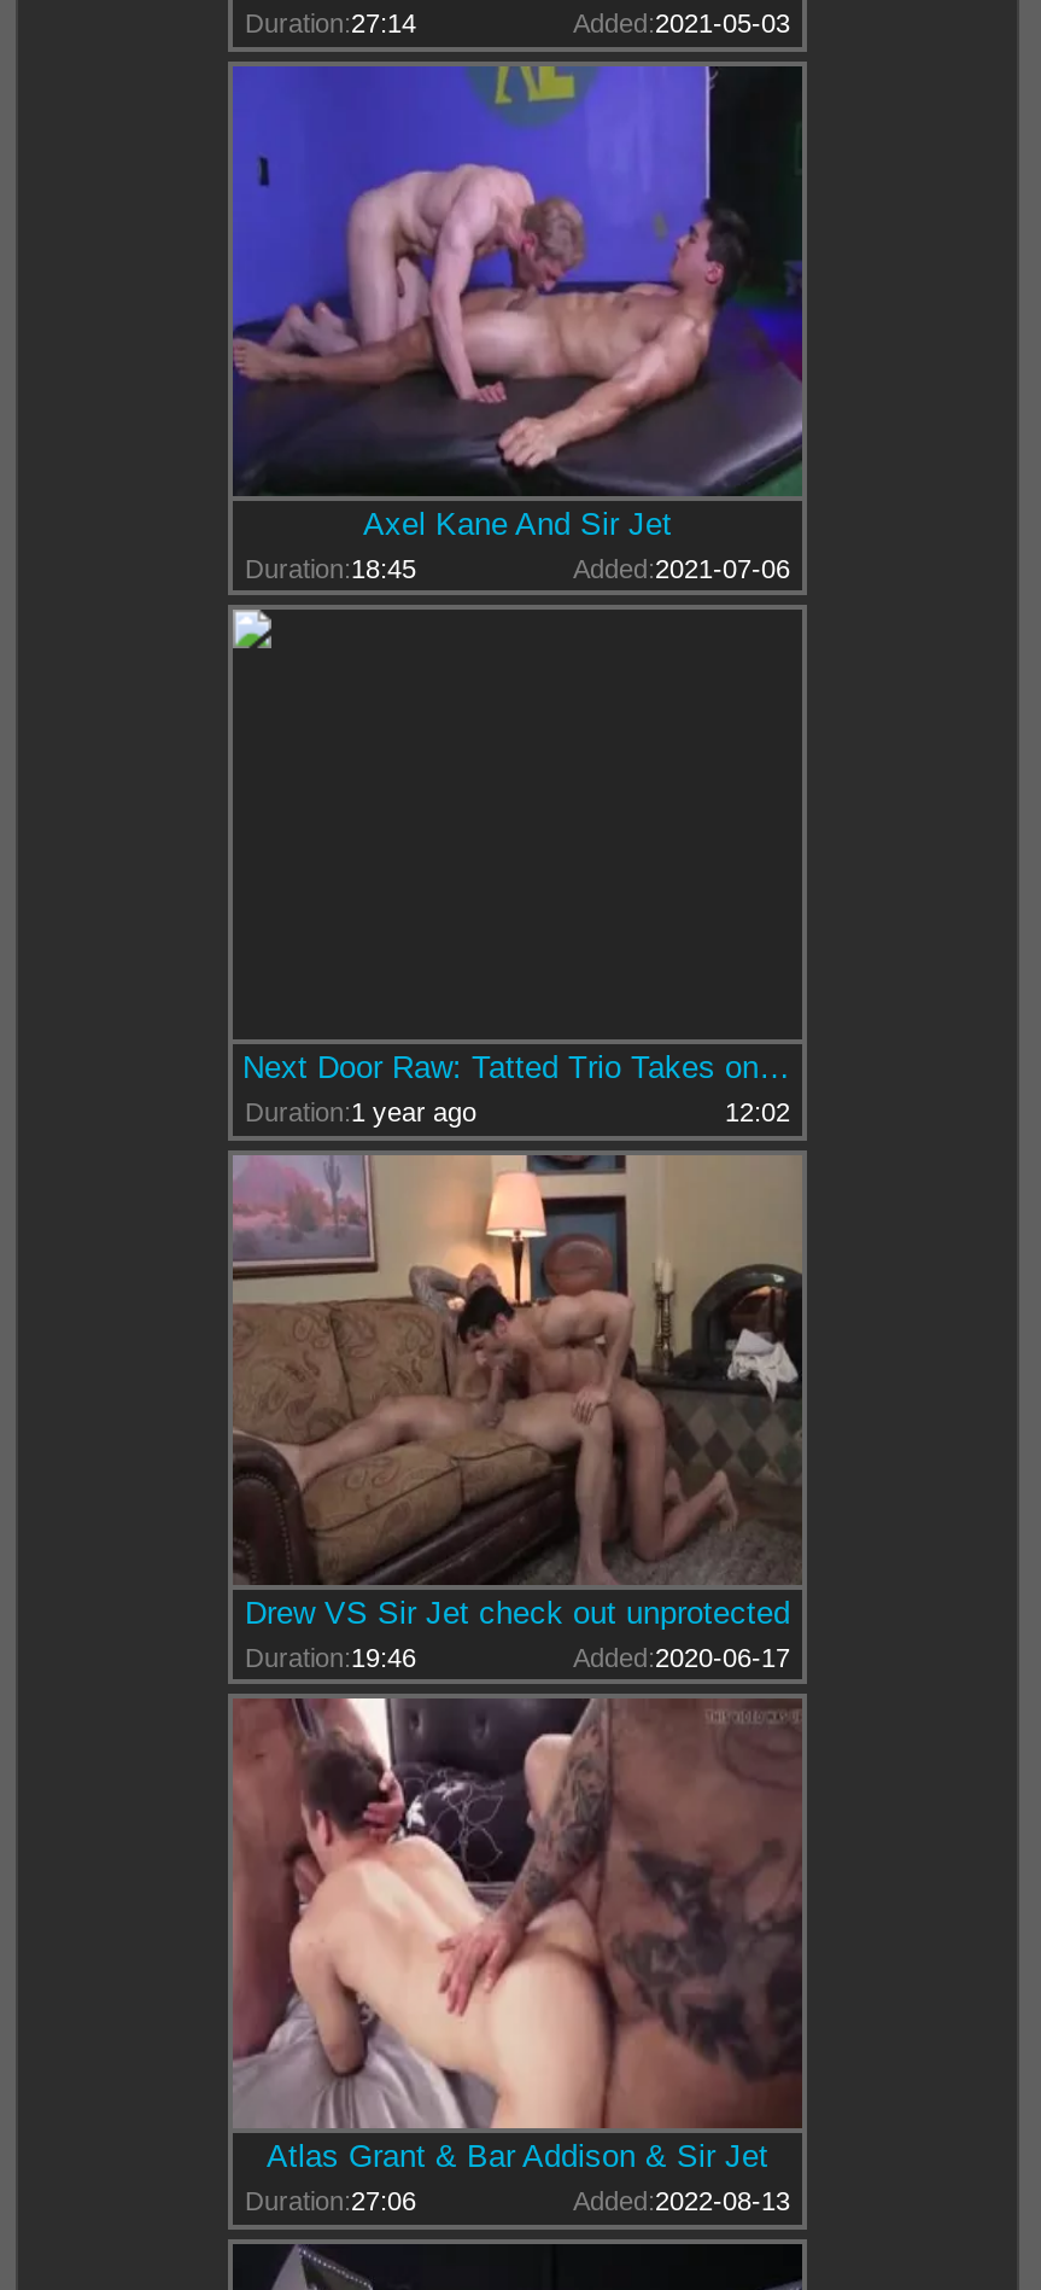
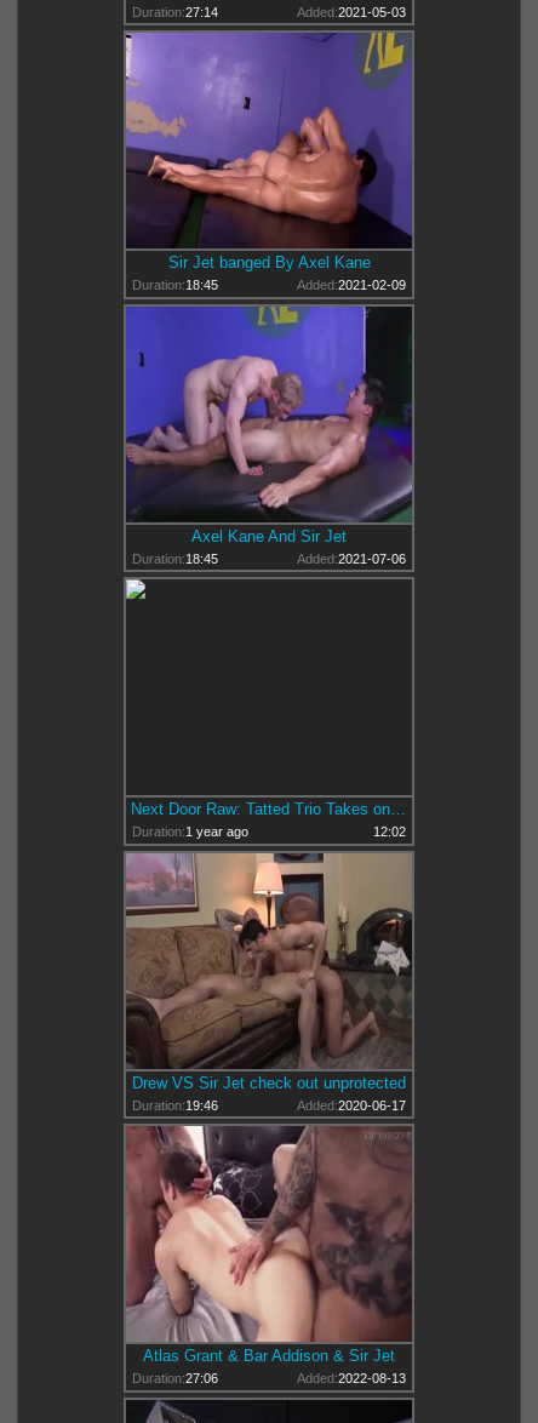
+ [image]
+ Sir Jet banged By Axel Kane
+ Duration:18:45
+ Added:2021-02-09
